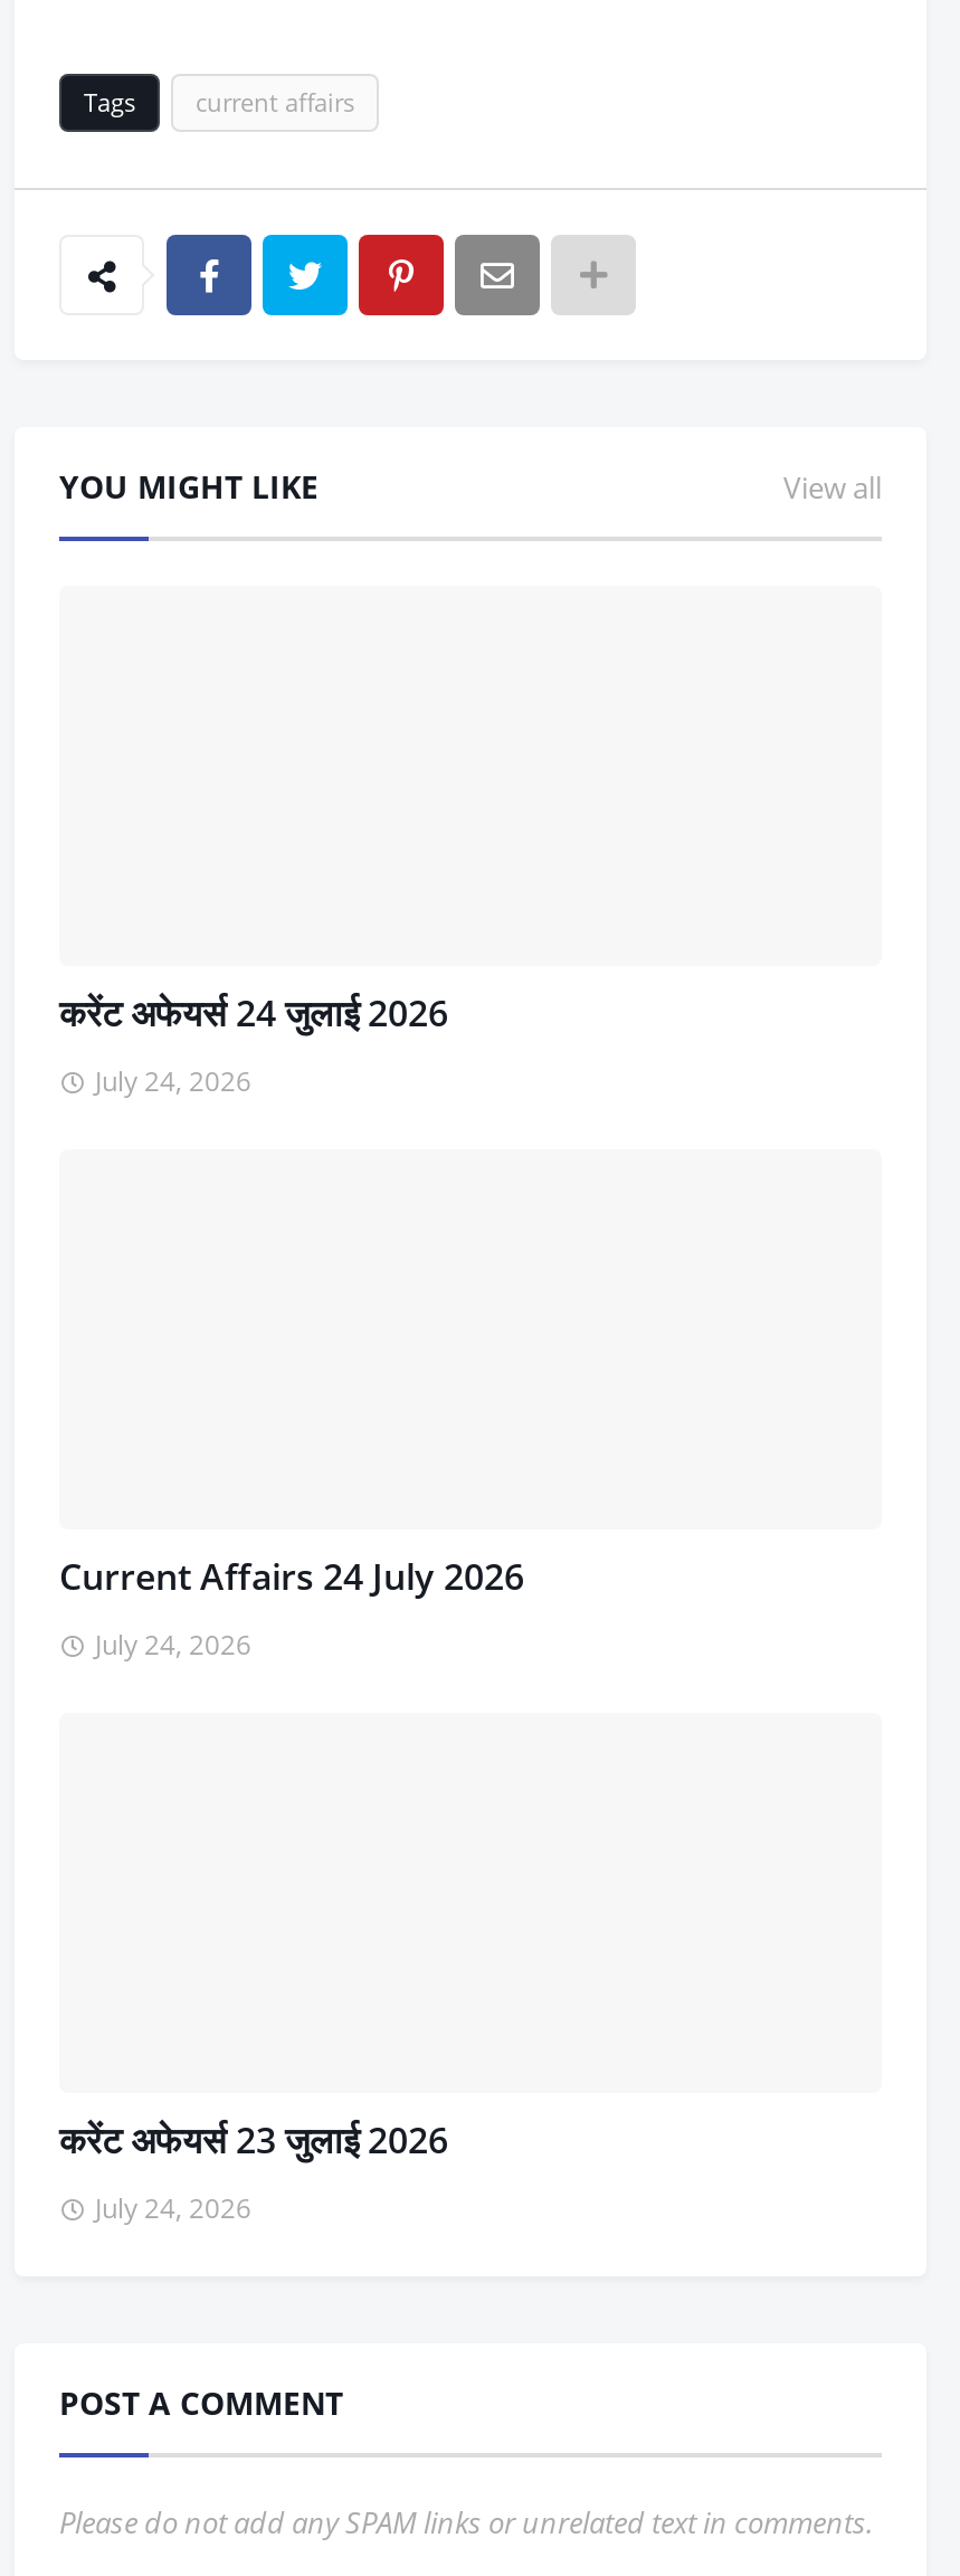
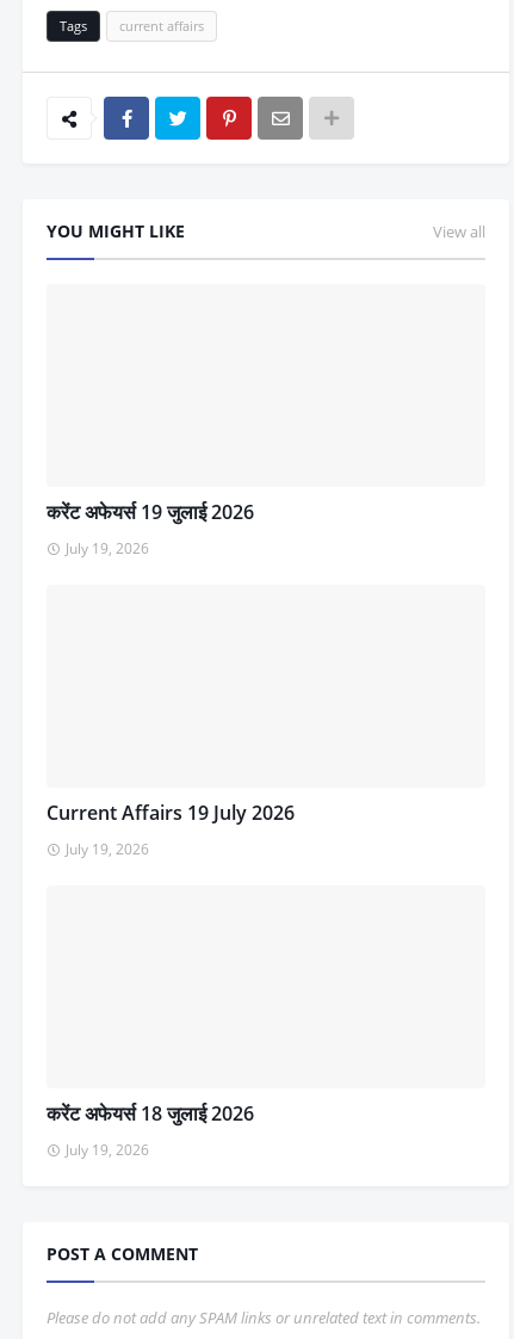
- करेंट अफेयर्स 24 जुलाई 2026
+ करेंट अफेयर्स 19 जुलाई 2026

- July 24, 2026
+ July 19, 2026

- Current Affairs 24 July 2026
+ Current Affairs 19 July 2026

- July 24, 2026
+ July 19, 2026

- करेंट अफेयर्स 23 जुलाई 2026
+ करेंट अफेयर्स 18 जुलाई 2026

- July 24, 2026
+ July 19, 2026
